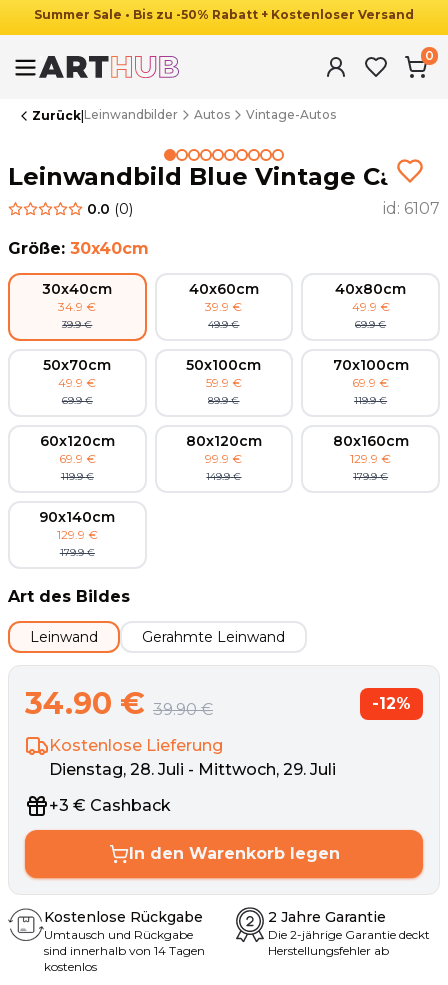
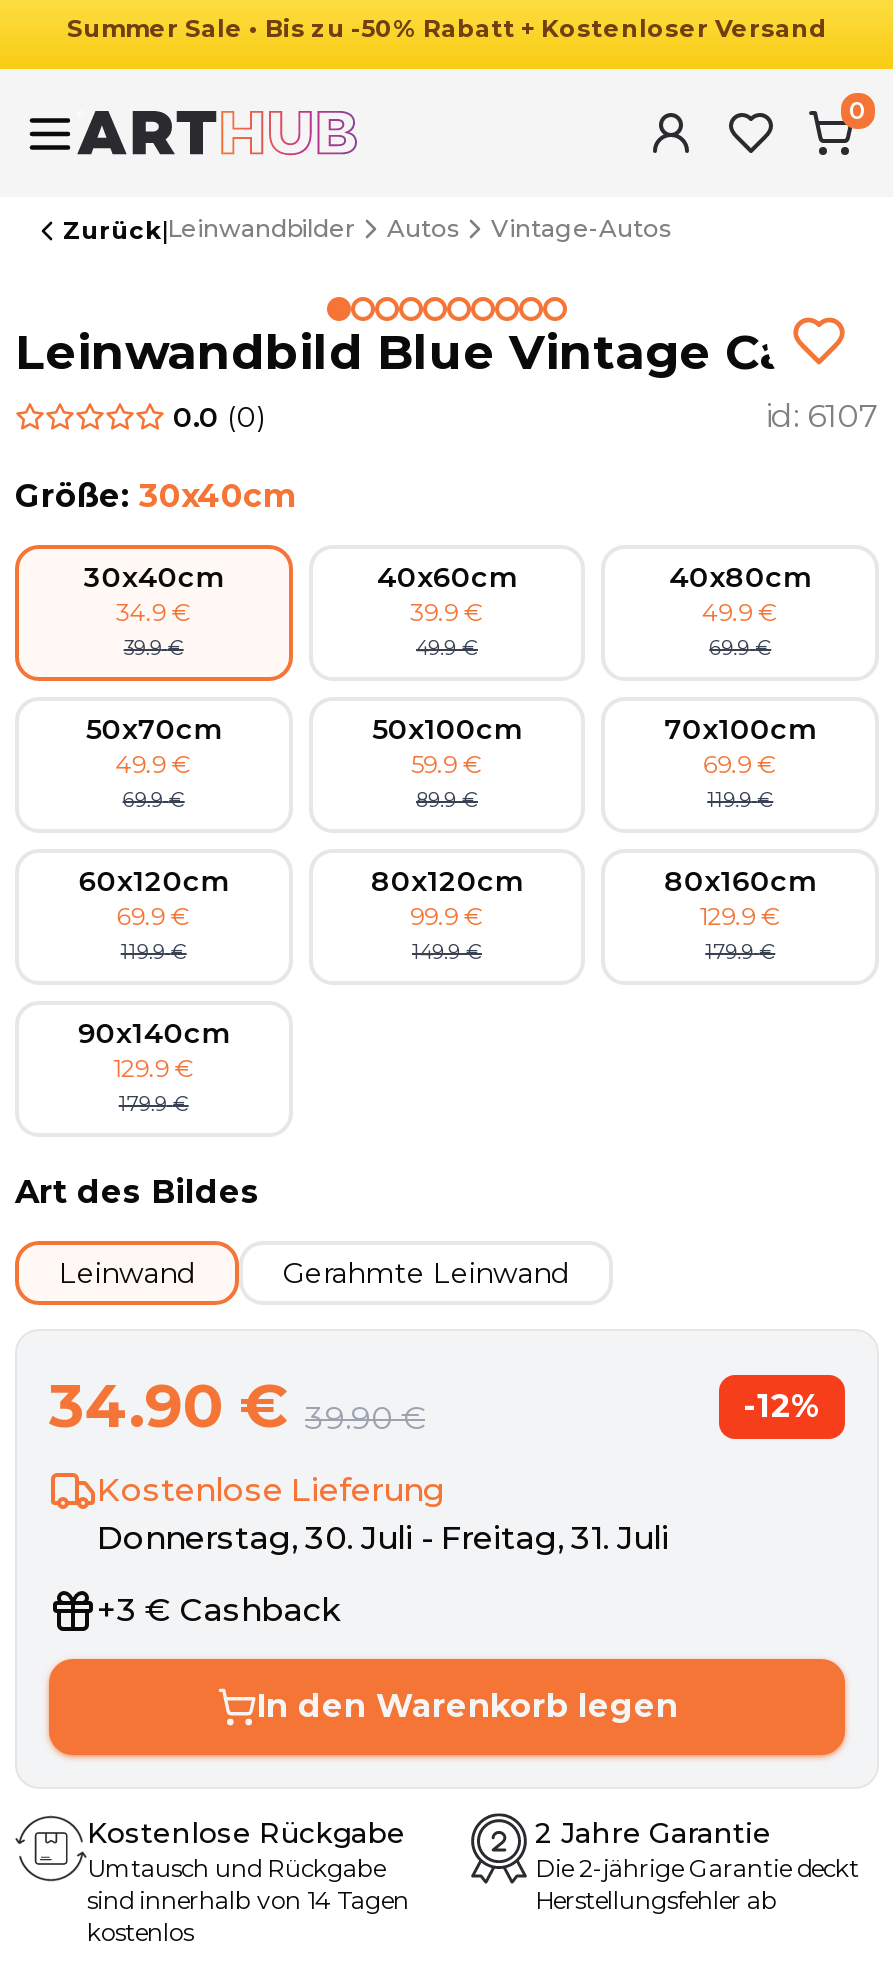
- Dienstag, 28. Juli - Mittwoch, 29. Juli
+ Donnerstag, 30. Juli - Freitag, 31. Juli
